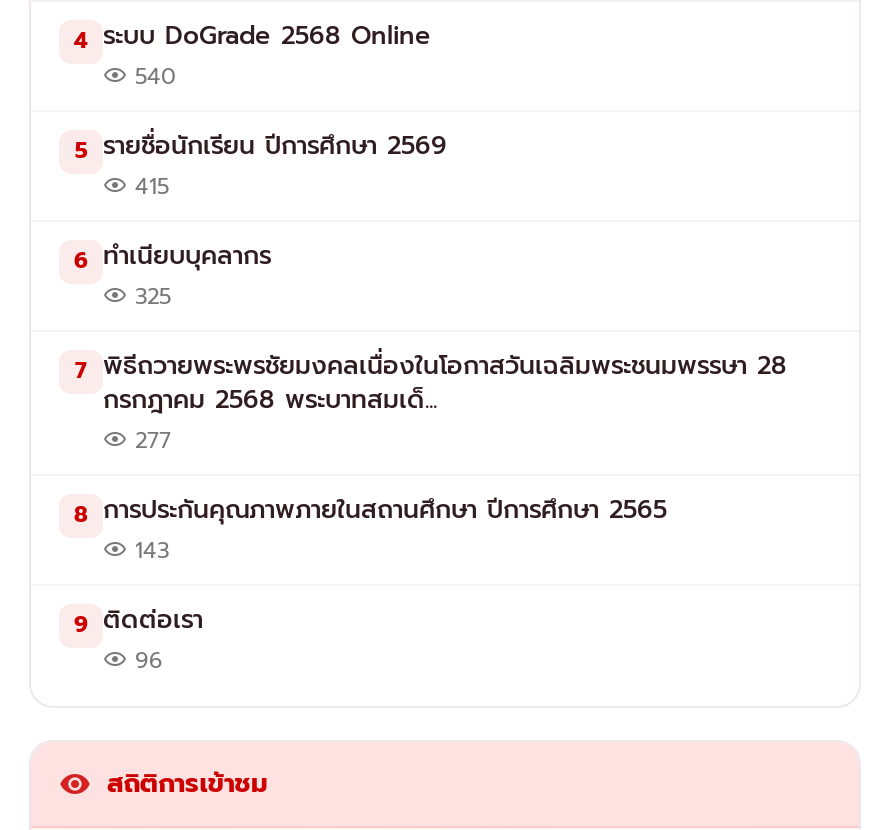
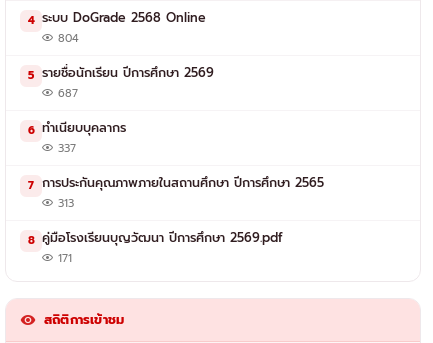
- 540
+ 804

- 415
+ 687

- 325
- 7 พิธีถวายพระพรชัยมงคลเนื่องในโอกาสวันเฉลิมพระชนมพรรษา 28
- กรกฎาคม 2568 พระบาทสมเด็...
- 277
- 8 การประกันคุณภาพภายในสถานศึกษา ปีการศึกษา 2565
- 143
- 9 ติดต่อเรา
- 96
+ 337
+ 7 การประกันคุณภาพภายในสถานศึกษา ปีการศึกษา 2565
+ 313
+ 8 คู่มือโรงเรียนบุญวัฒนา ปีการศึกษา 2569.pdf
+ 171
